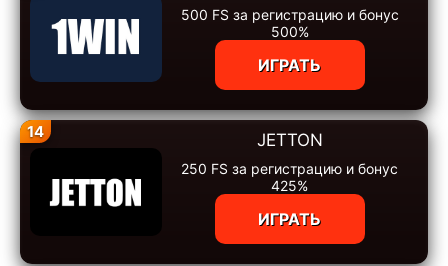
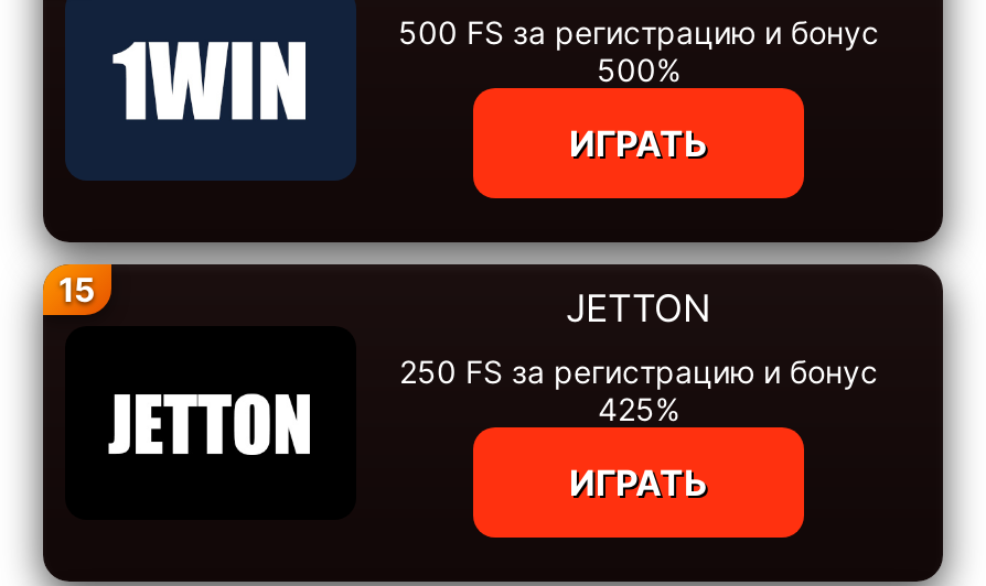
- 14
+ 15
